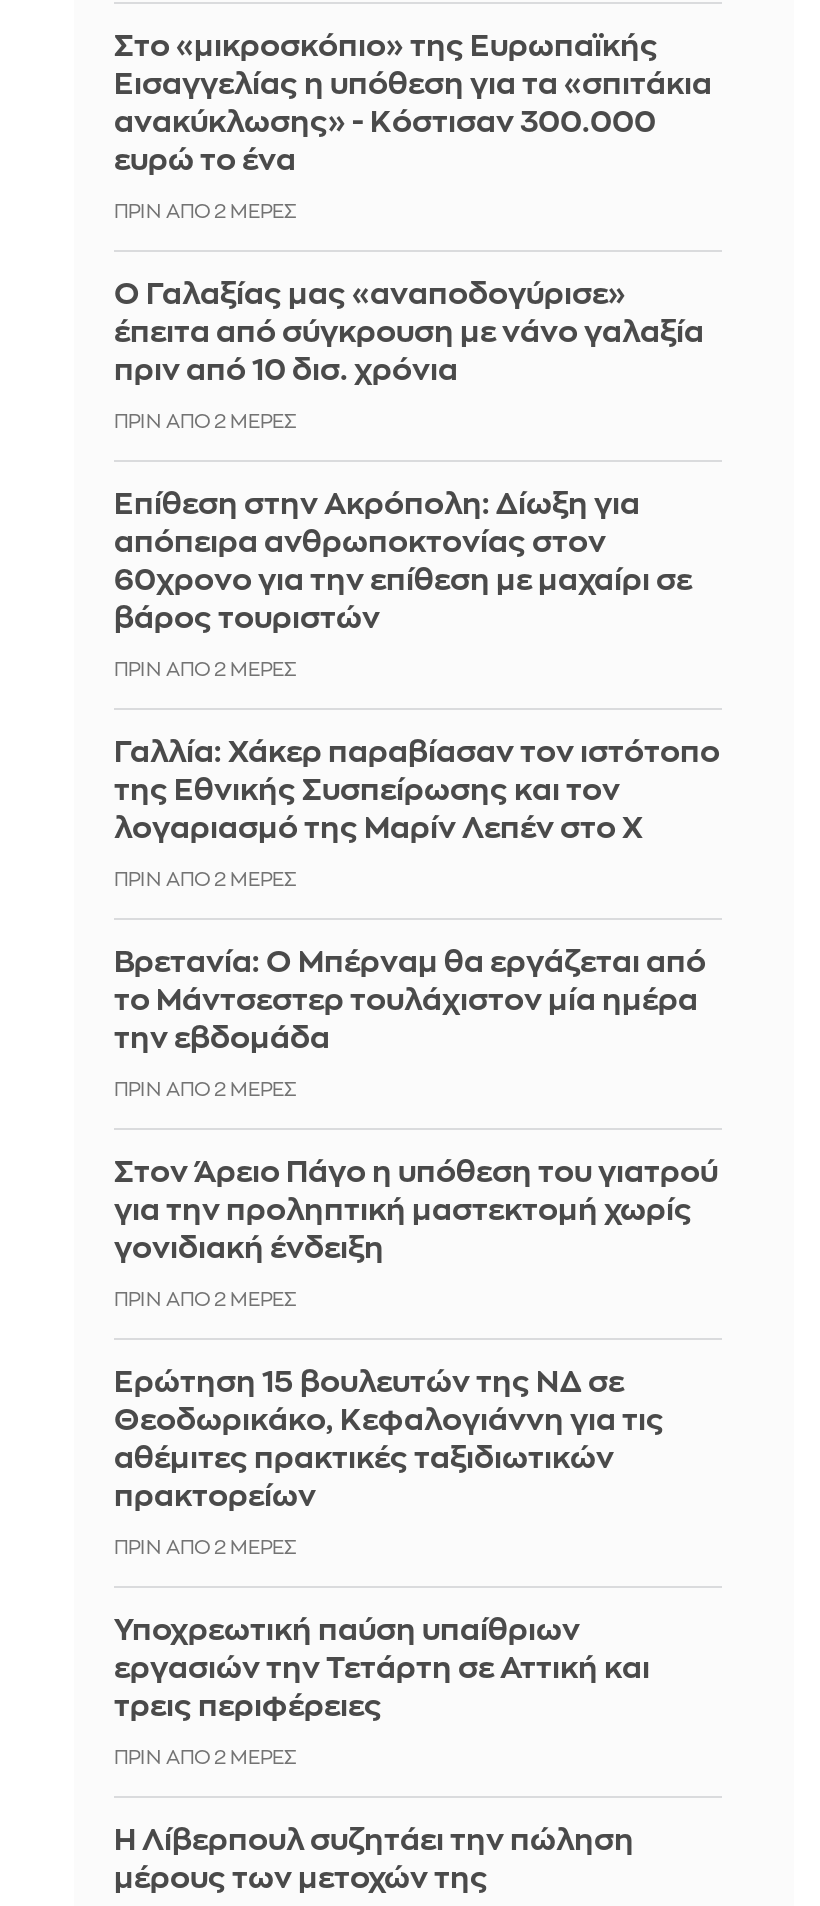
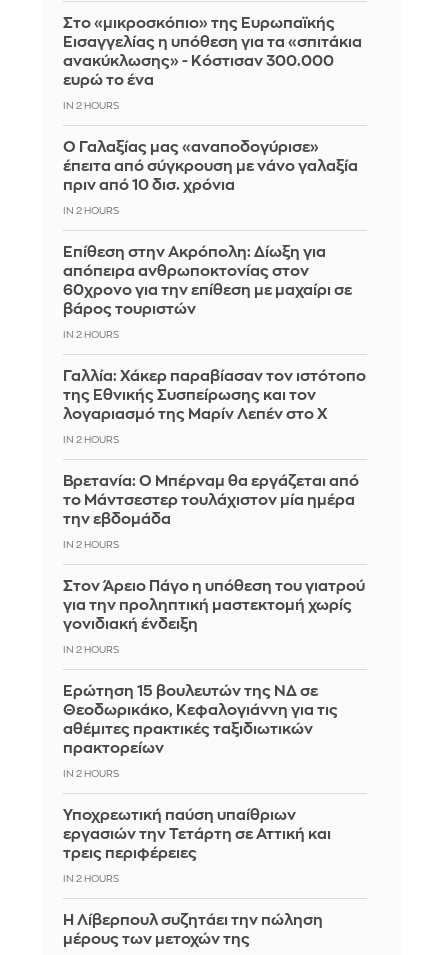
- ΠΡΙΝ ΑΠΌ 2 ΜΈΡΕΣ
+ IN 2 HOURS

- ΠΡΙΝ ΑΠΌ 2 ΜΈΡΕΣ
+ IN 2 HOURS

- ΠΡΙΝ ΑΠΌ 2 ΜΈΡΕΣ
+ IN 2 HOURS

- ΠΡΙΝ ΑΠΌ 2 ΜΈΡΕΣ
+ IN 2 HOURS

- ΠΡΙΝ ΑΠΌ 2 ΜΈΡΕΣ
+ IN 2 HOURS

- ΠΡΙΝ ΑΠΌ 2 ΜΈΡΕΣ
+ IN 2 HOURS

- ΠΡΙΝ ΑΠΌ 2 ΜΈΡΕΣ
+ IN 2 HOURS

- ΠΡΙΝ ΑΠΌ 2 ΜΈΡΕΣ
+ IN 2 HOURS
